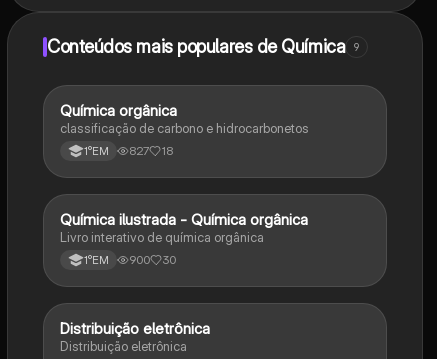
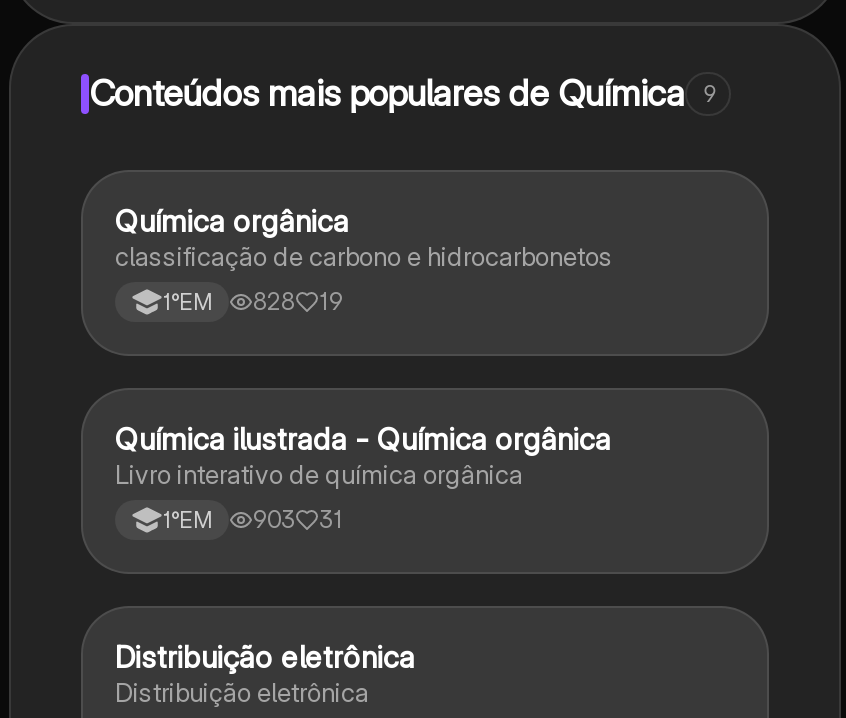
- 827
+ 828

- 18
+ 19

- 900
+ 903

- 30
+ 31
